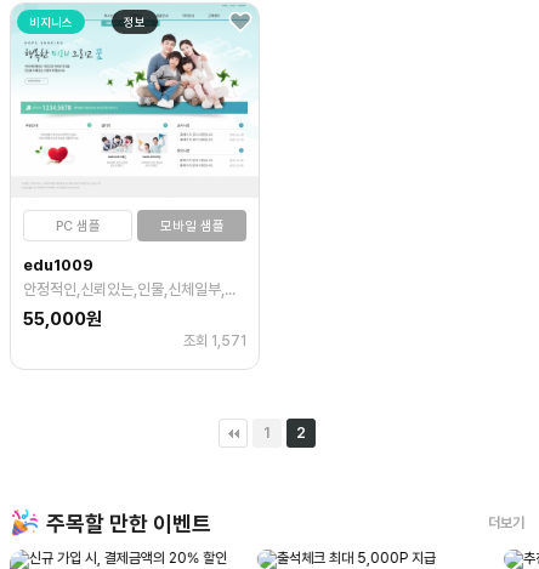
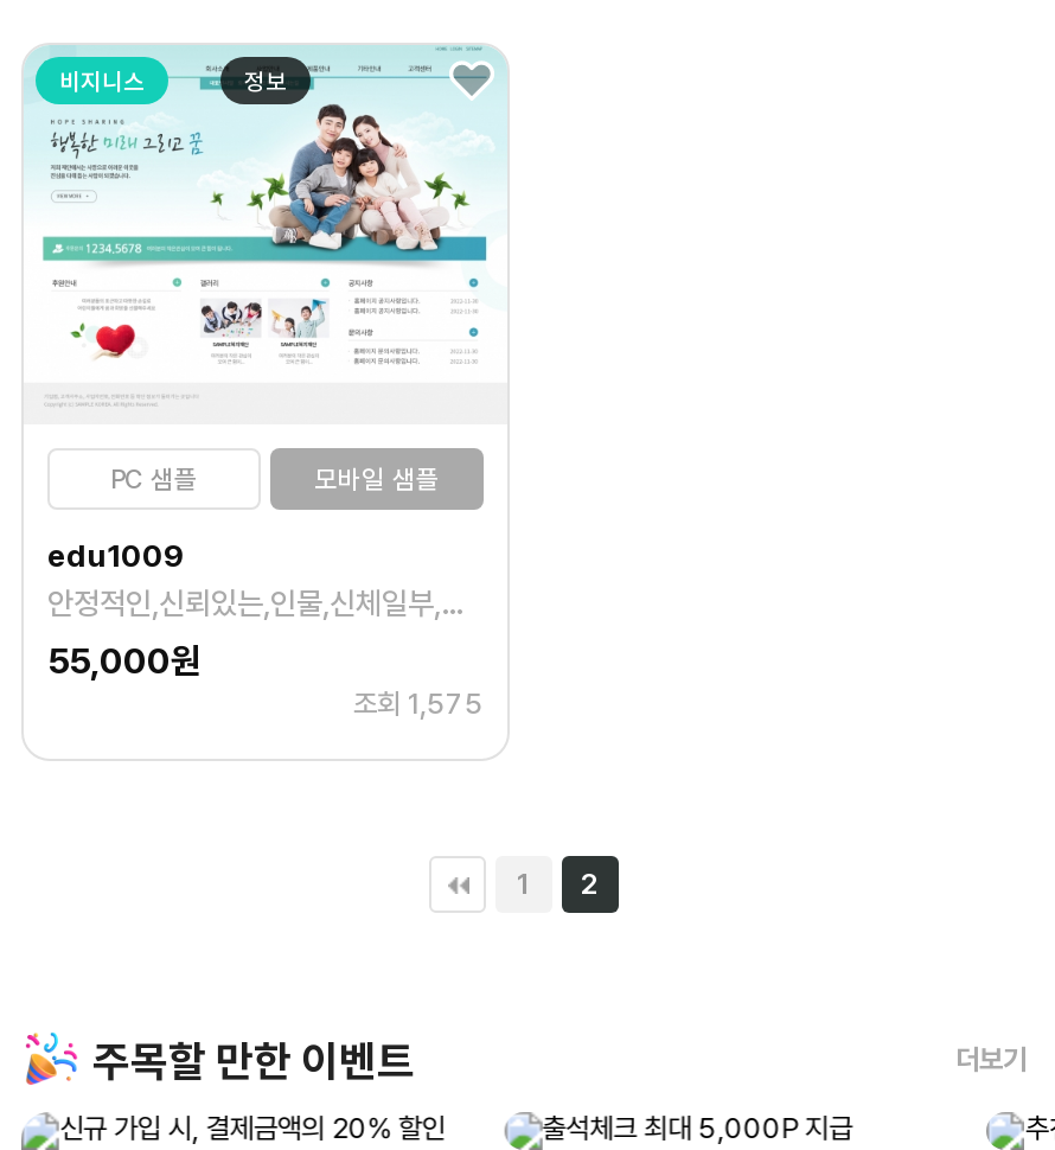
- 조회 1,571
+ 조회 1,575
